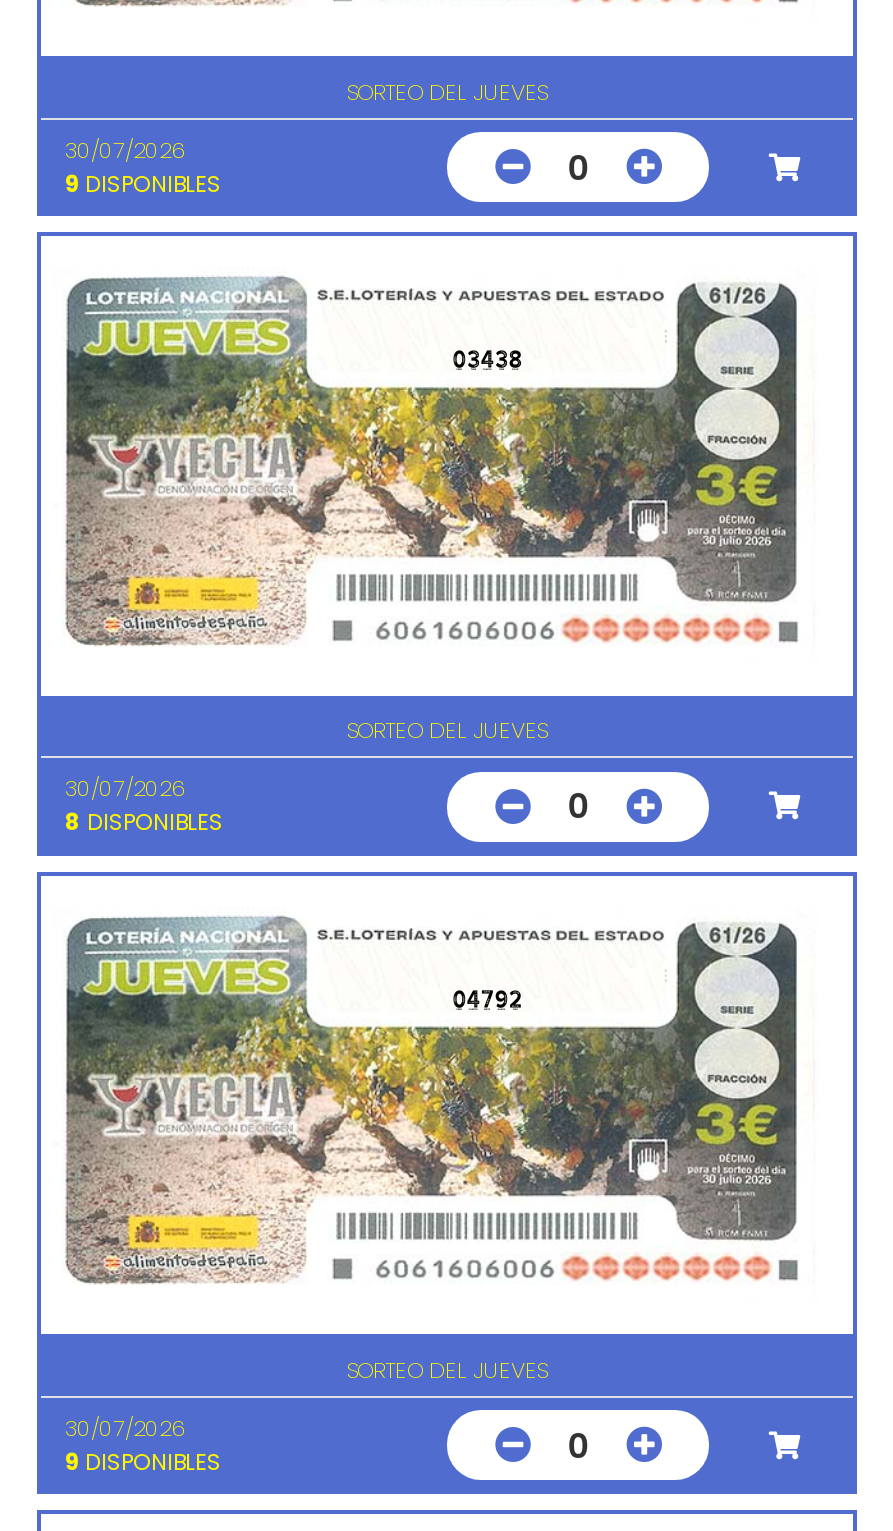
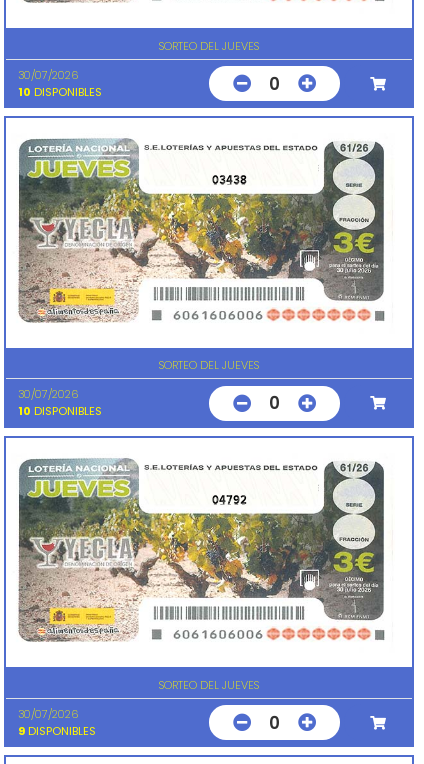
- 9 DISPONIBLES
+ 10 DISPONIBLES

- 8 DISPONIBLES
+ 10 DISPONIBLES
